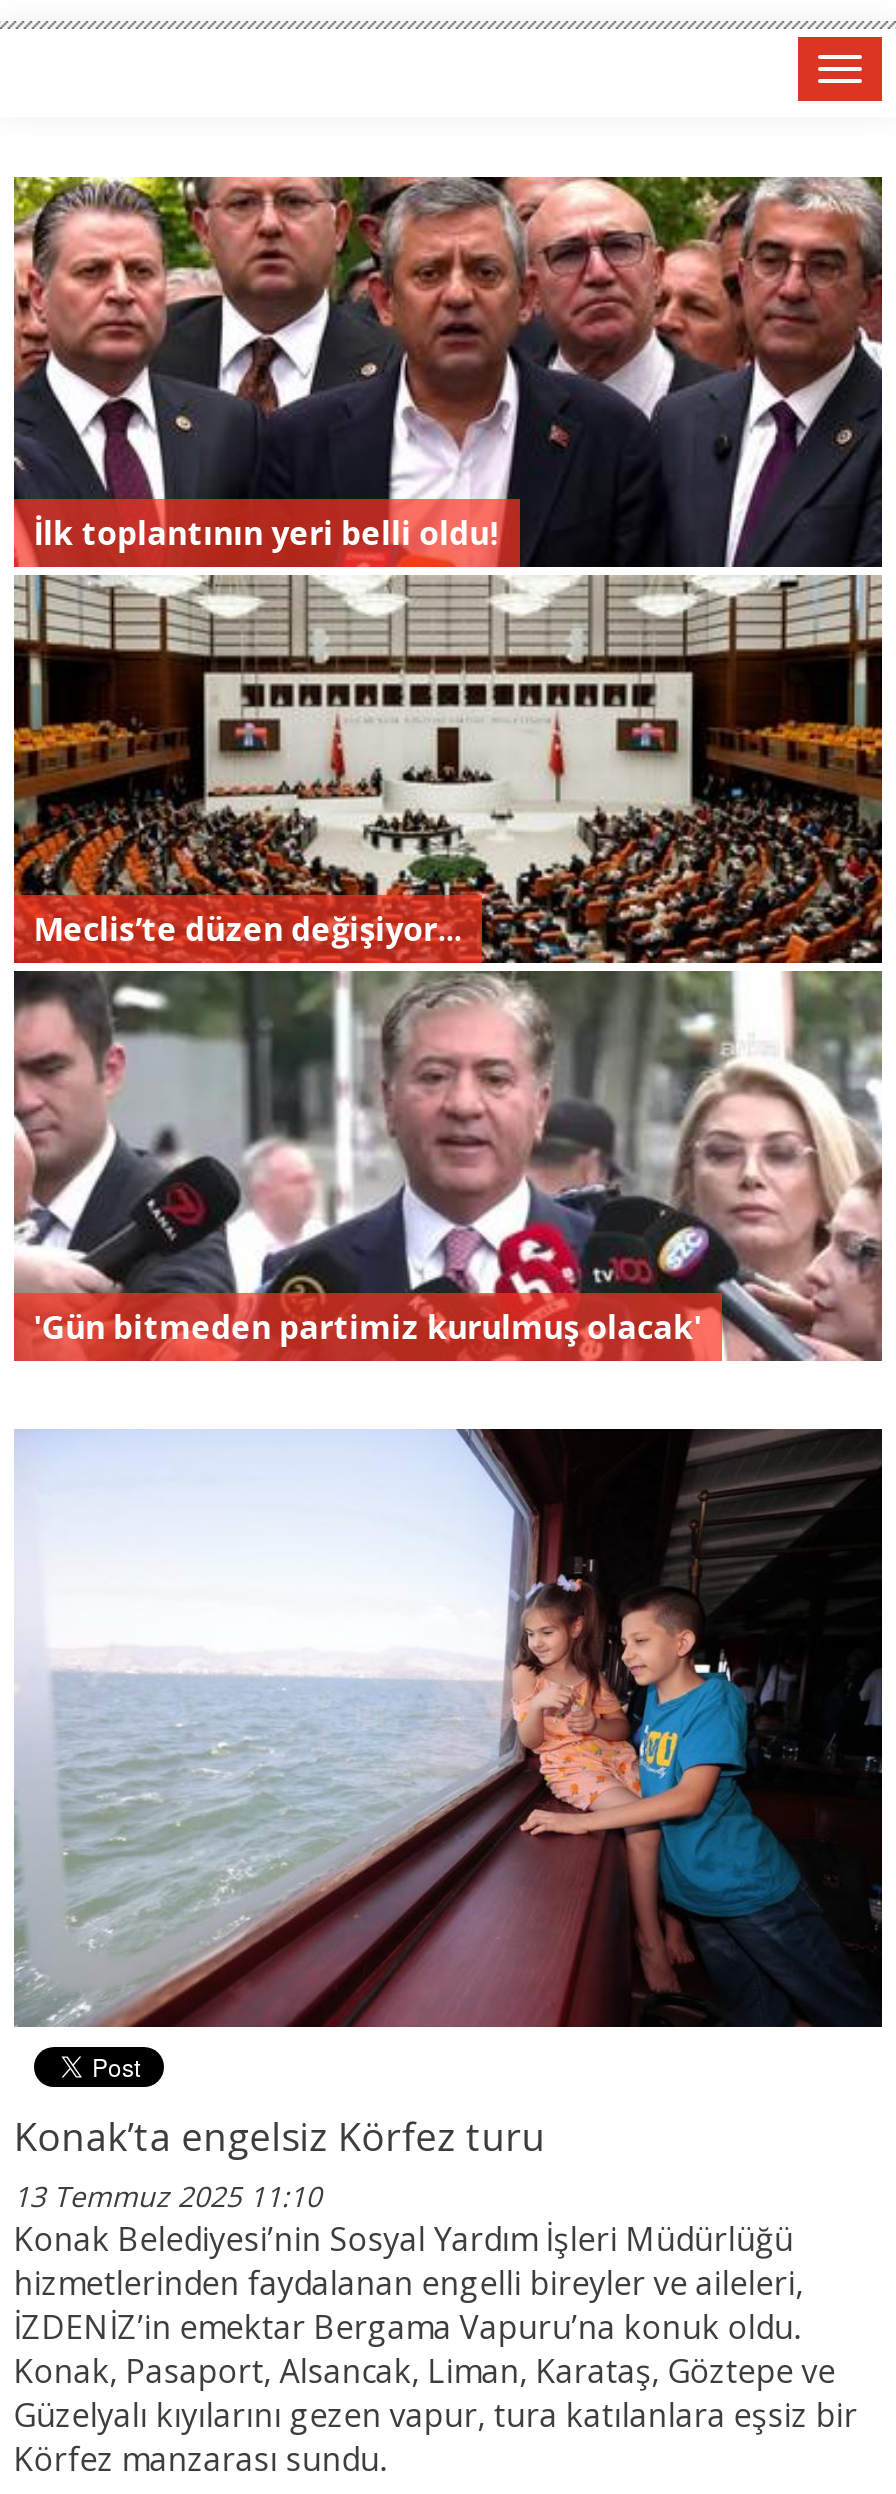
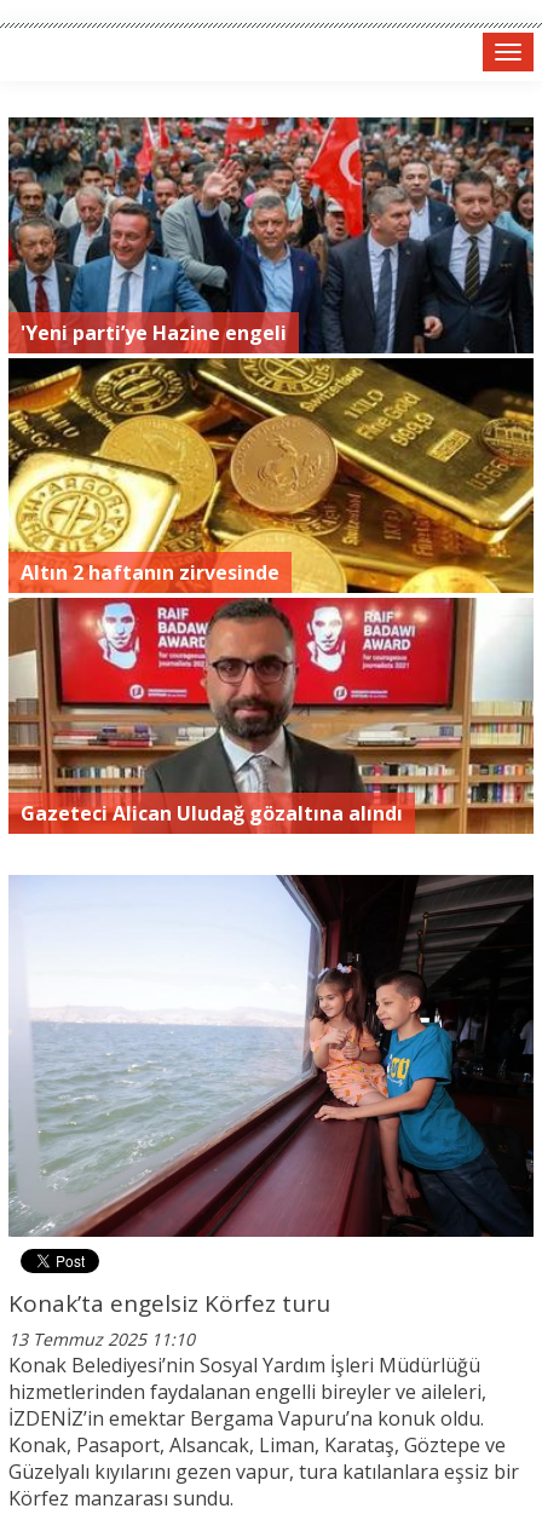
- [image]
- İlk toplantının yeri belli oldu!
+ [image]
+ 'Yeni parti’ye Hazine engeli

- Meclis’te düzen değişiyor...
+ Altın 2 haftanın zirvesinde

- 'Gün bitmeden partimiz kurulmuş olacak'
+ Gazeteci Alican Uludağ gözaltına alındı
